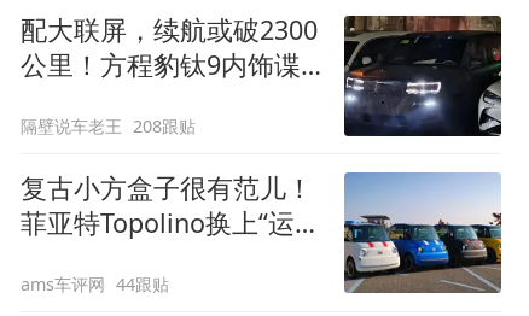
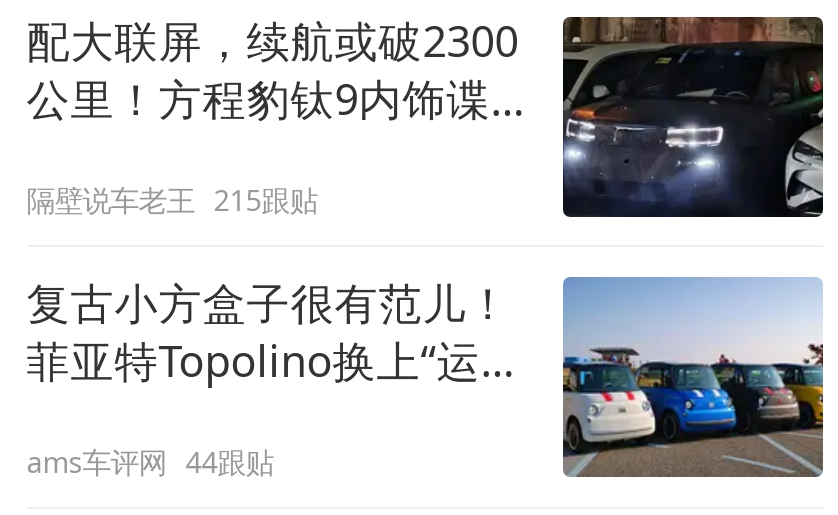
- 隔壁说车老王 208跟贴
+ 隔壁说车老王 215跟贴
